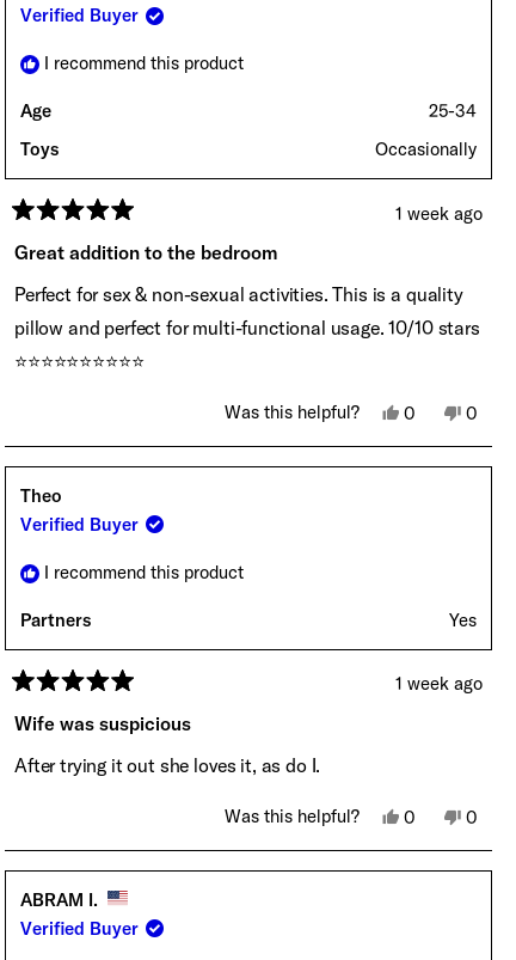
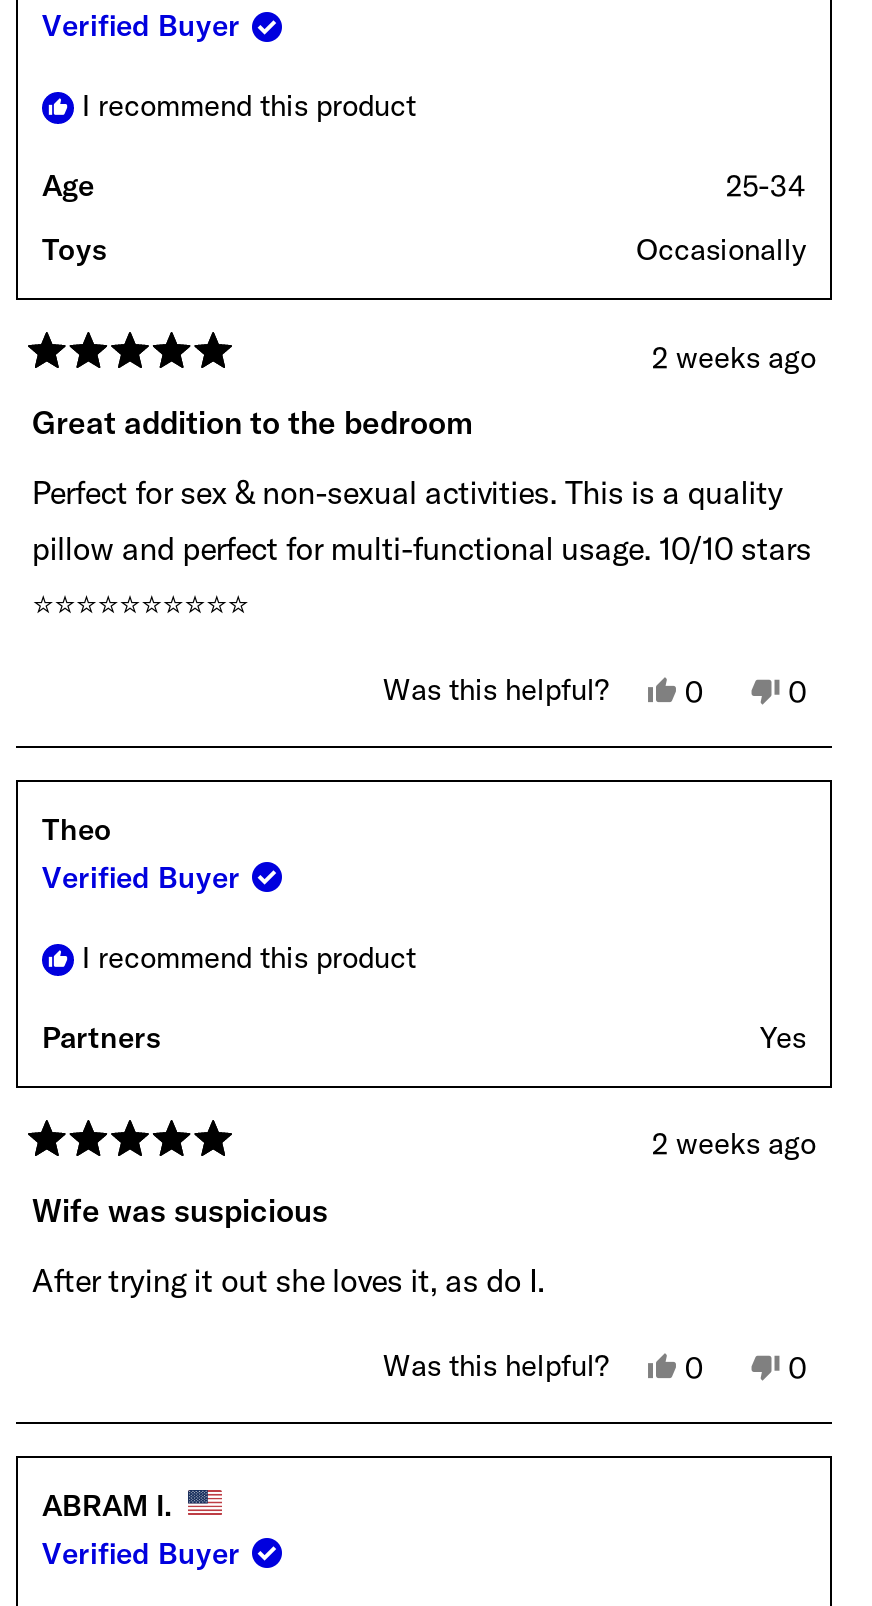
- 1 week ago
+ 2 weeks ago

- 1 week ago
+ 2 weeks ago
